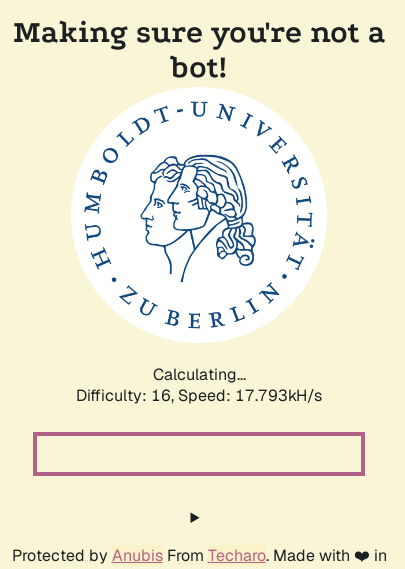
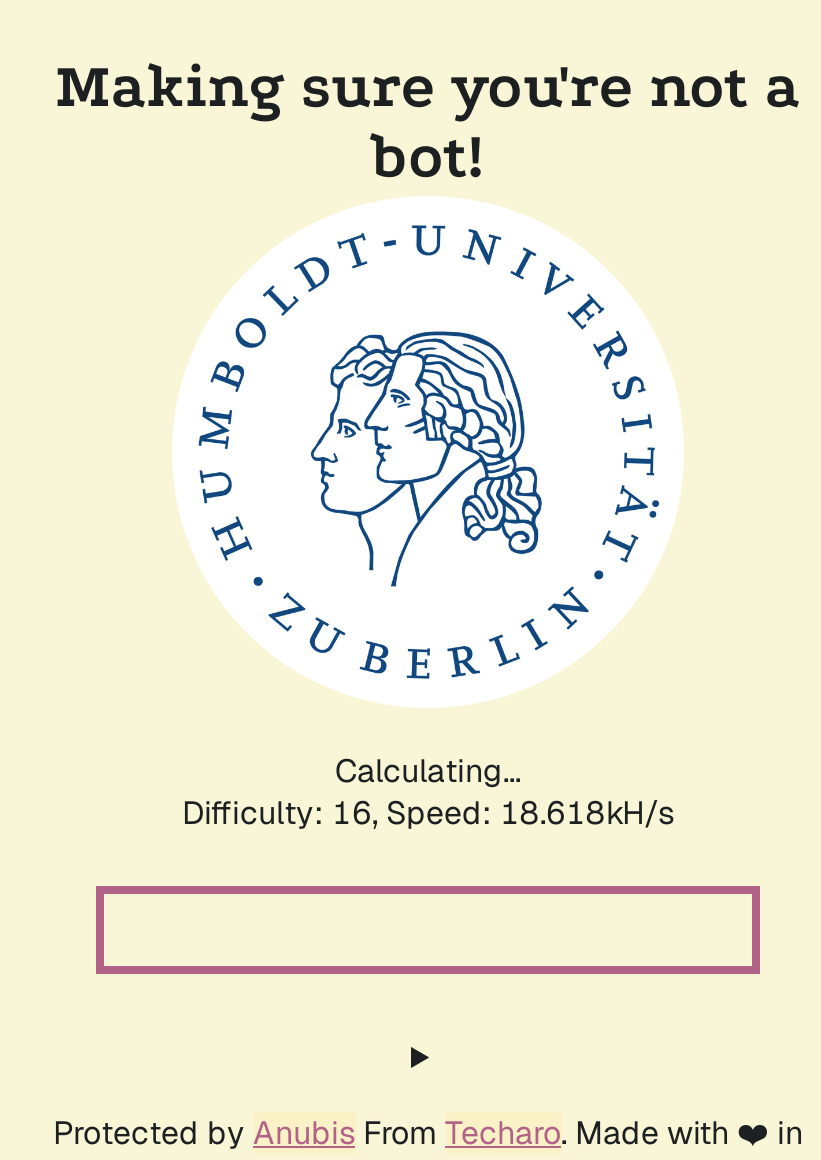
- Difficulty: 16, Speed: 17.793kH/s
+ Difficulty: 16, Speed: 18.618kH/s
